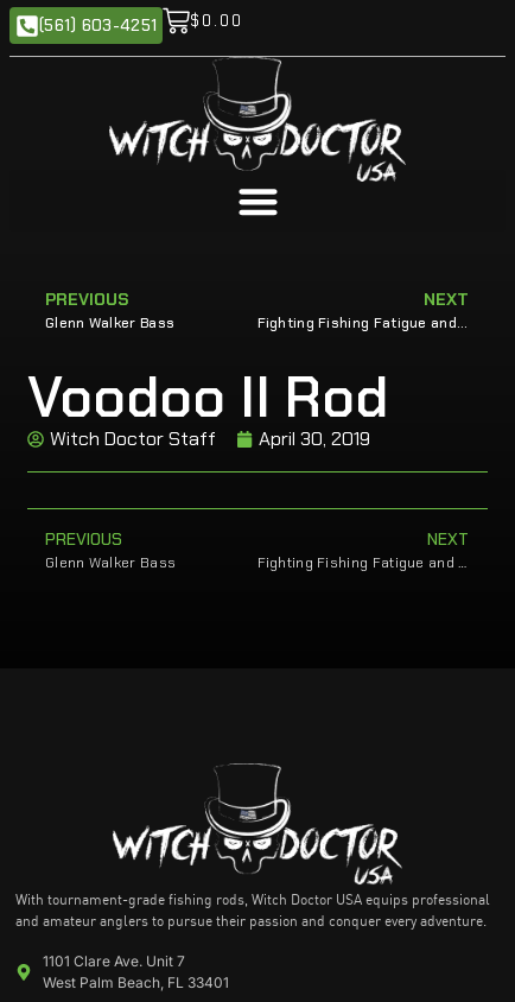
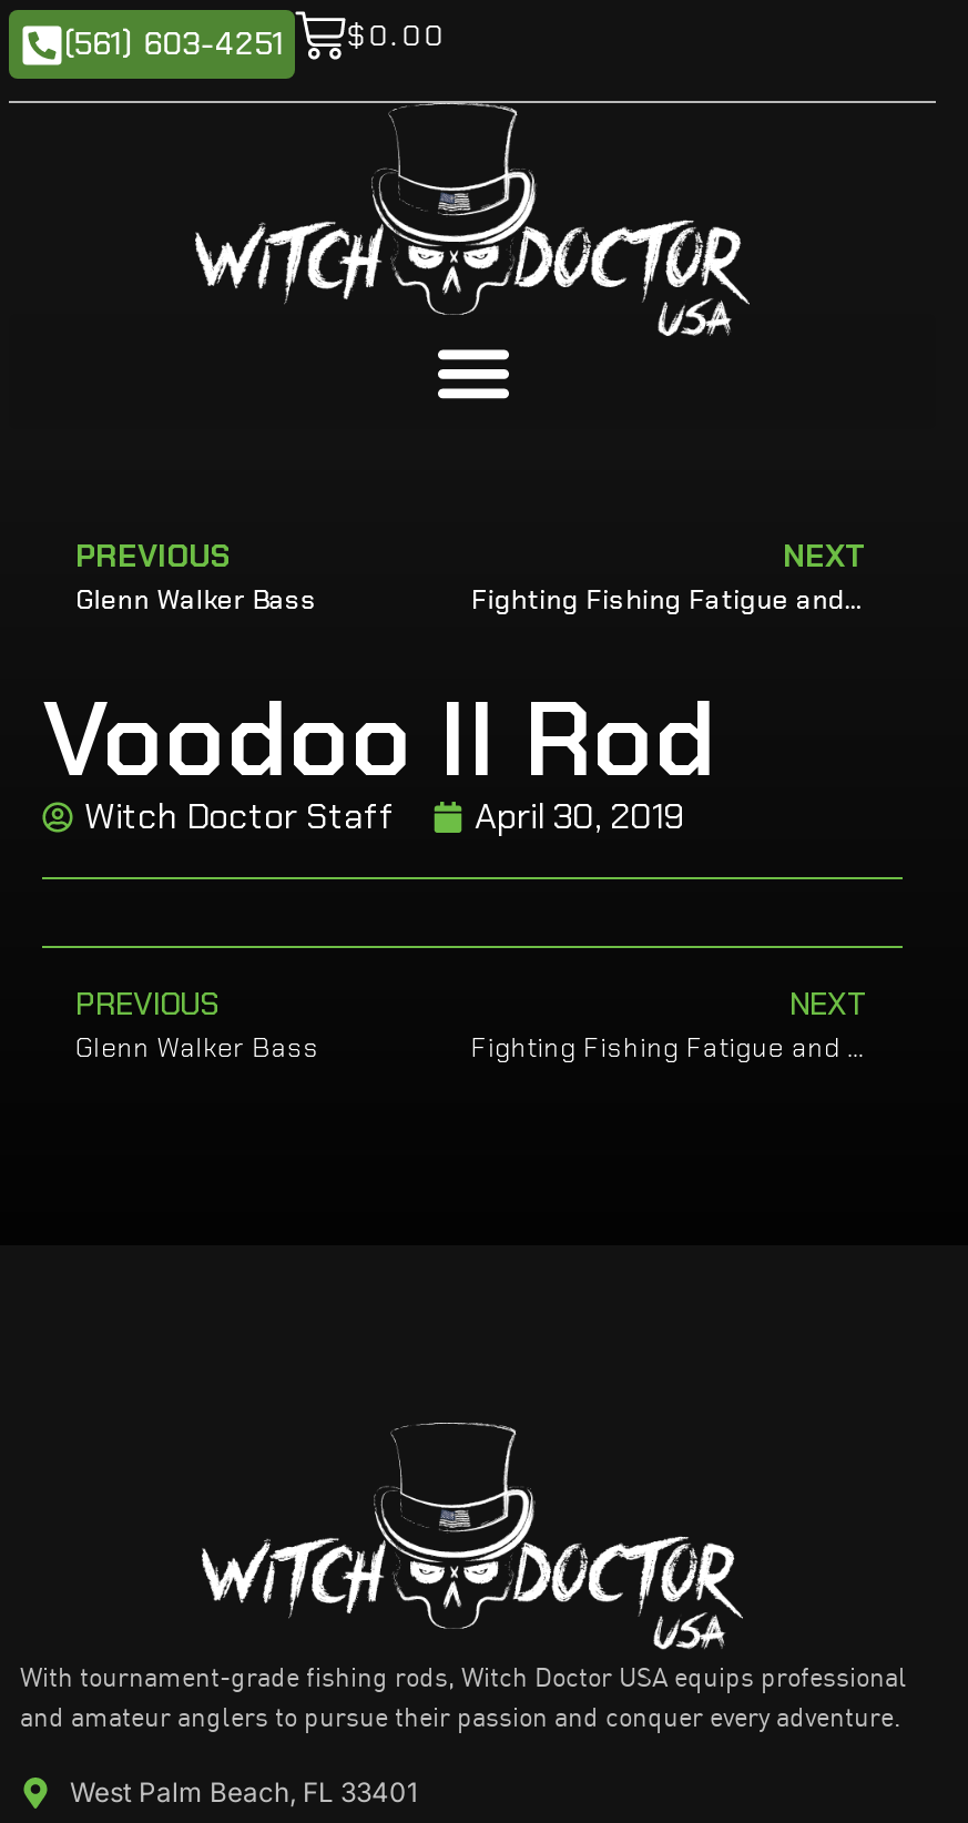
- 1101 Clare Ave. Unit 7
